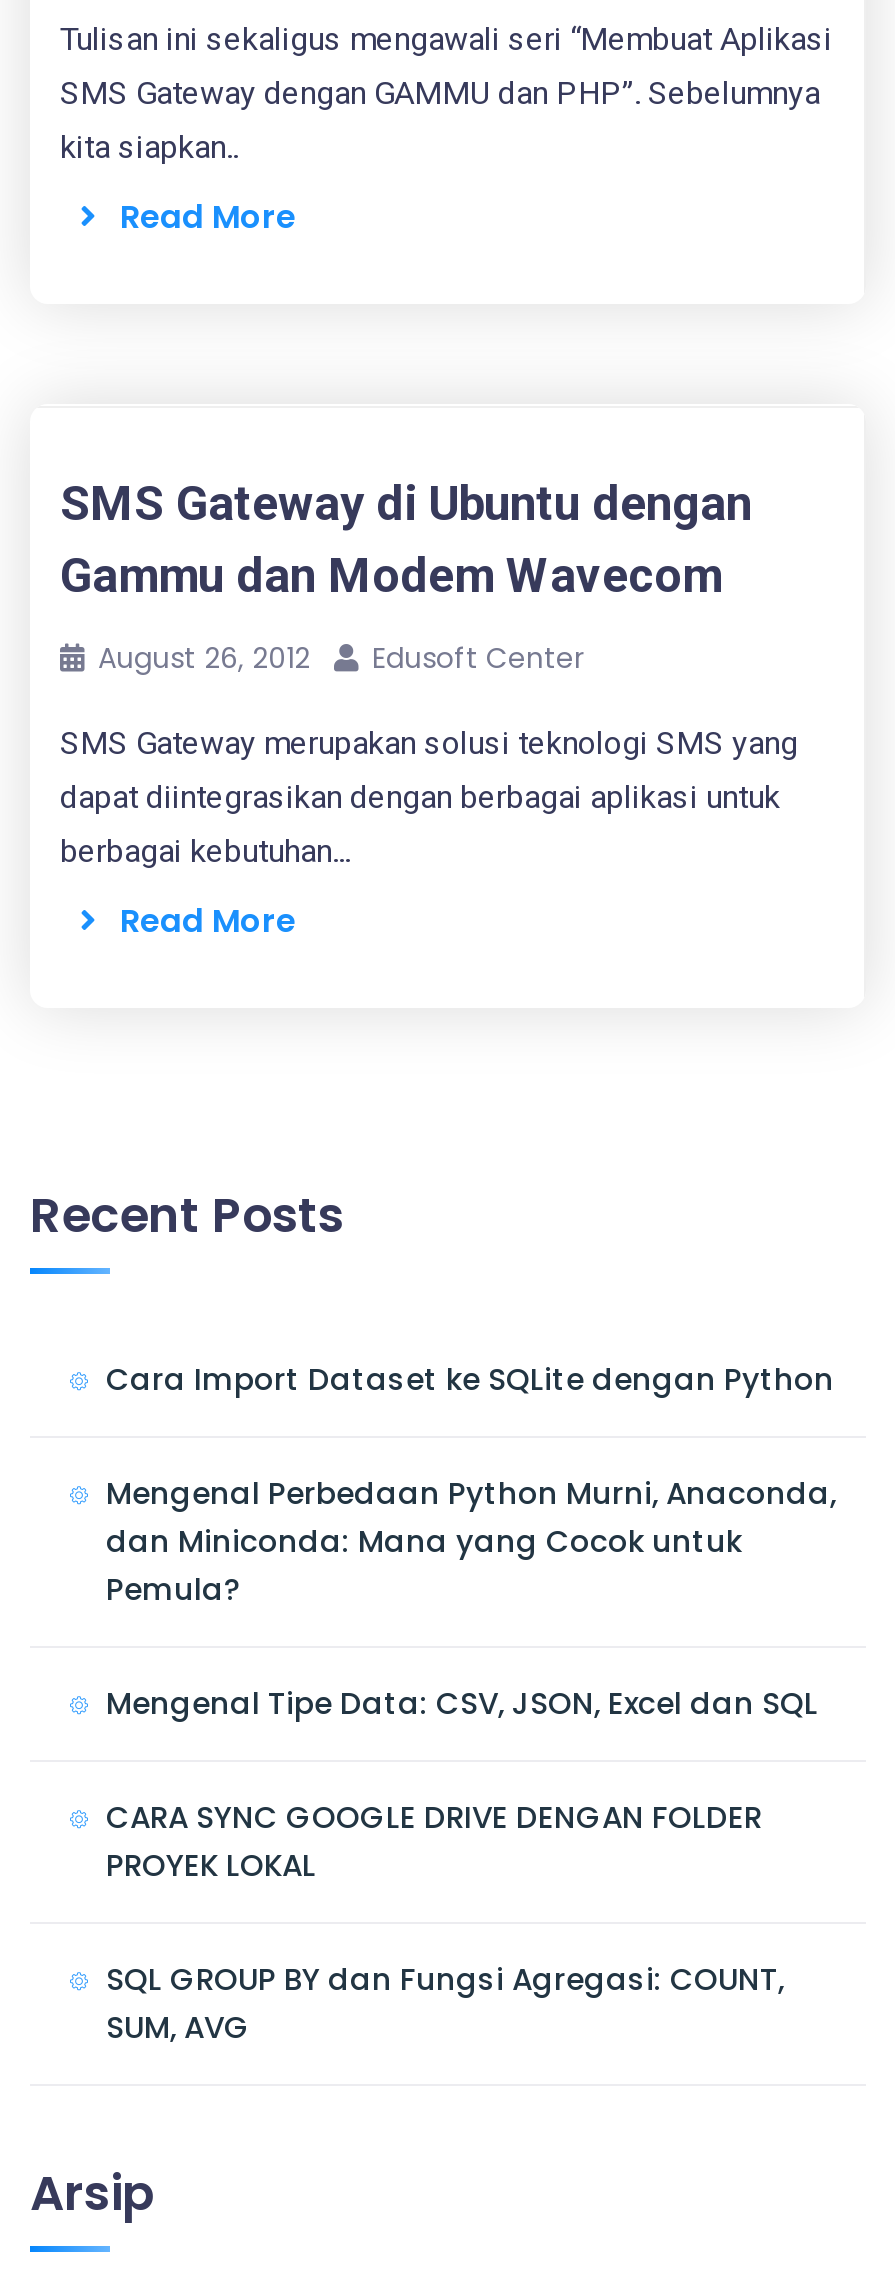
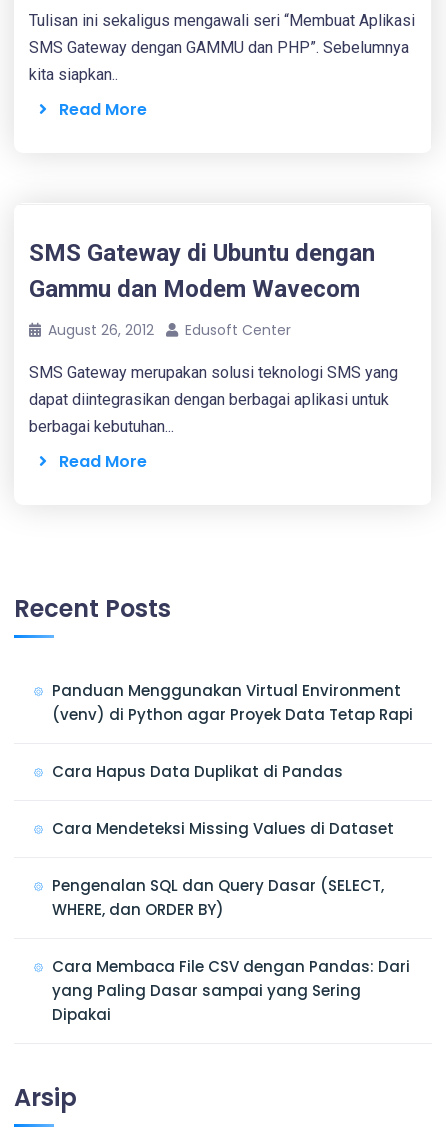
- Cara Import Dataset ke SQLite dengan Python
+ Panduan Menggunakan Virtual Environment
+ (venv) di Python agar Proyek Data Tetap Rapi

- Mengenal Perbedaan Python Murni, Anaconda,
- dan Miniconda: Mana yang Cocok untuk
- Pemula?
+ Cara Hapus Data Duplikat di Pandas

- Mengenal Tipe Data: CSV, JSON, Excel dan SQL
+ Cara Mendeteksi Missing Values di Dataset

- CARA SYNC GOOGLE DRIVE DENGAN FOLDER
- PROYEK LOKAL
+ Pengenalan SQL dan Query Dasar (SELECT,
+ WHERE, dan ORDER BY)

- SQL GROUP BY dan Fungsi Agregasi: COUNT,
- SUM, AVG
+ Cara Membaca File CSV dengan Pandas: Dari
+ yang Paling Dasar sampai yang Sering
+ Dipakai
